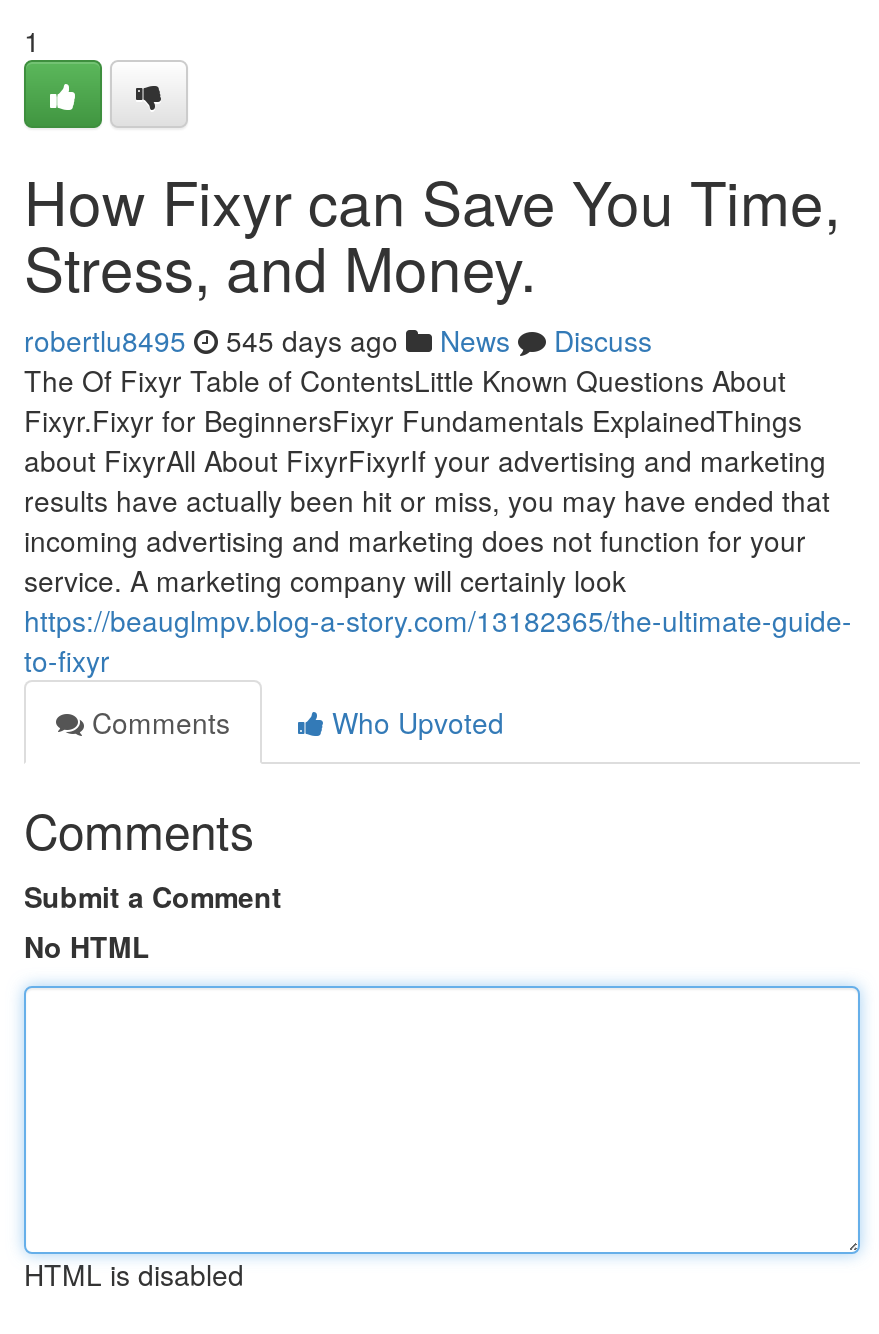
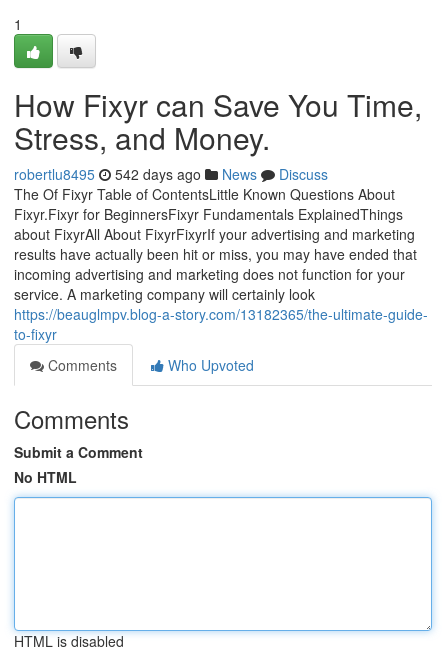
- robertlu8495 545 days ago News Discuss
+ robertlu8495 542 days ago News Discuss
